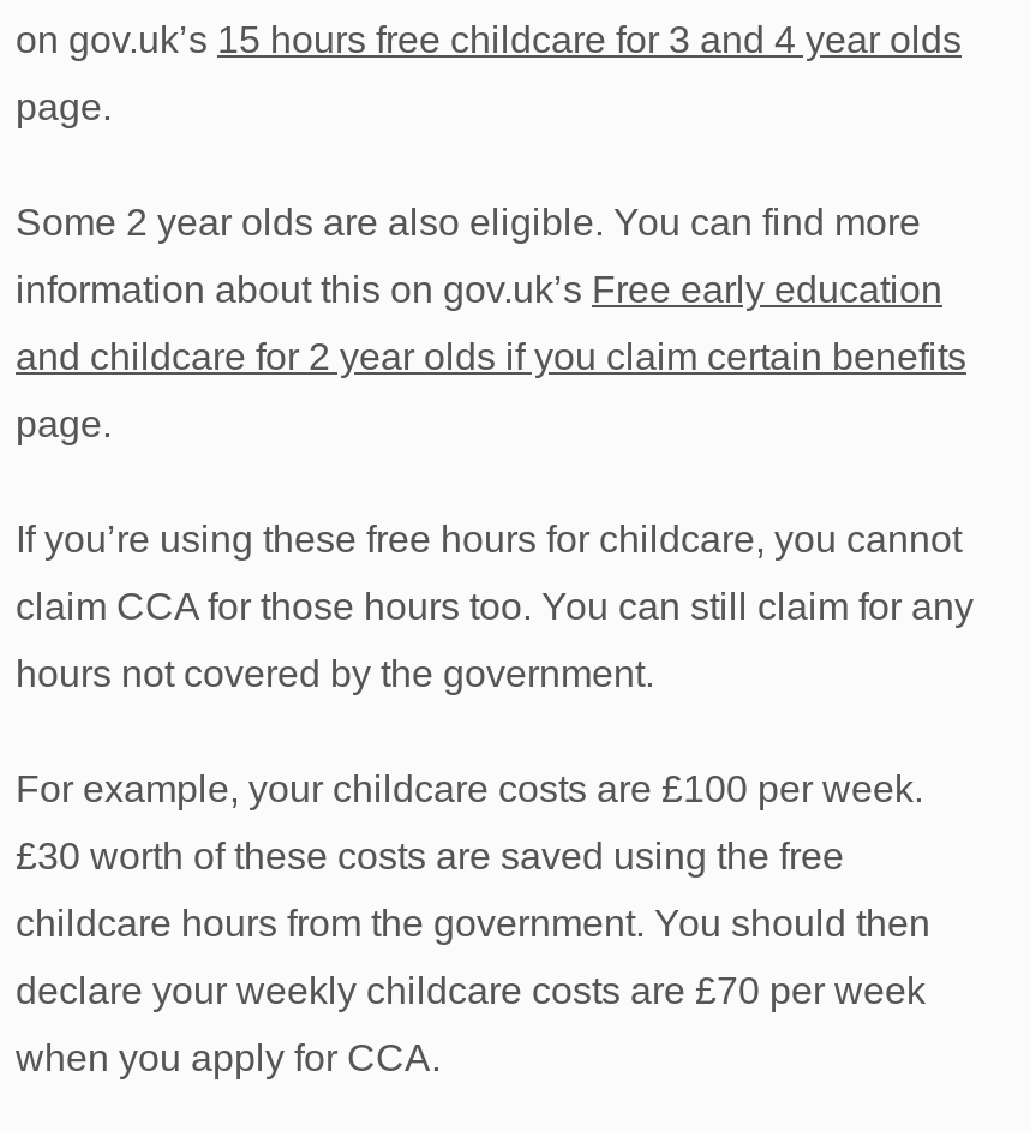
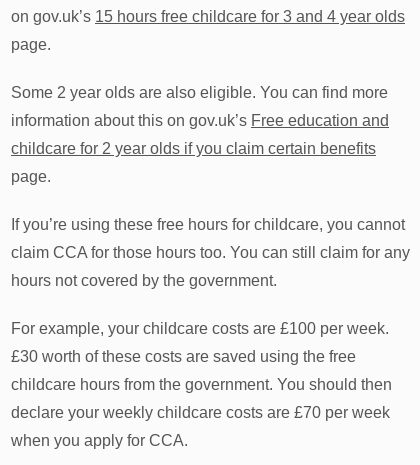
- information about this on gov.uk’s Free early education
+ information about this on gov.uk’s Free education and

- and childcare for 2 year olds if you claim certain benefits
+ childcare for 2 year olds if you claim certain benefits
